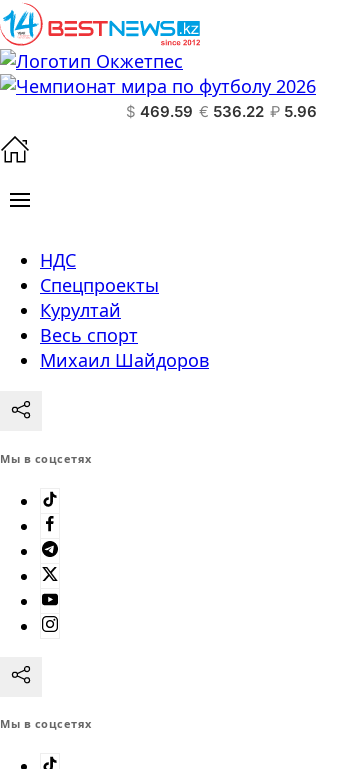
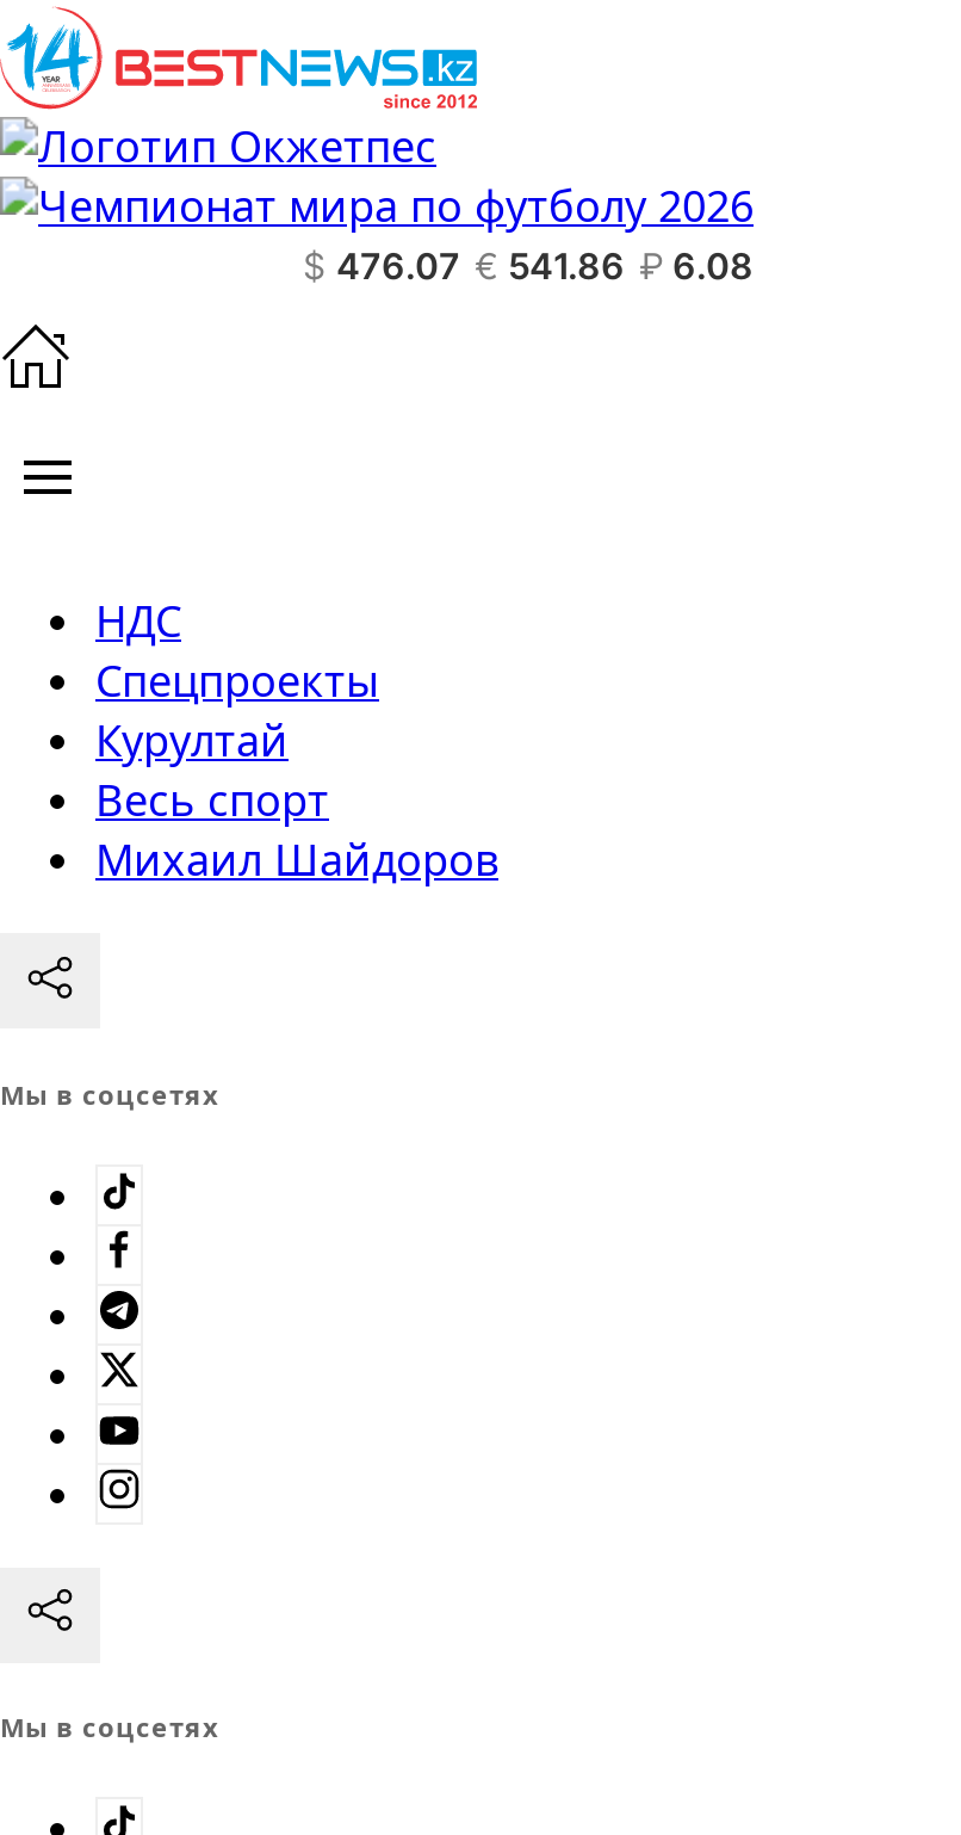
- $ 469.59 € 536.22 ₽ 5.96
+ $ 476.07 € 541.86 ₽ 6.08
